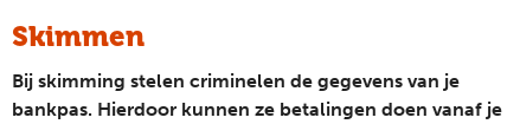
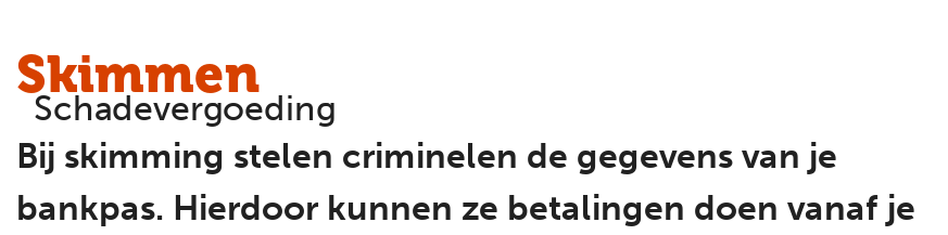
+ Schadevergoeding
